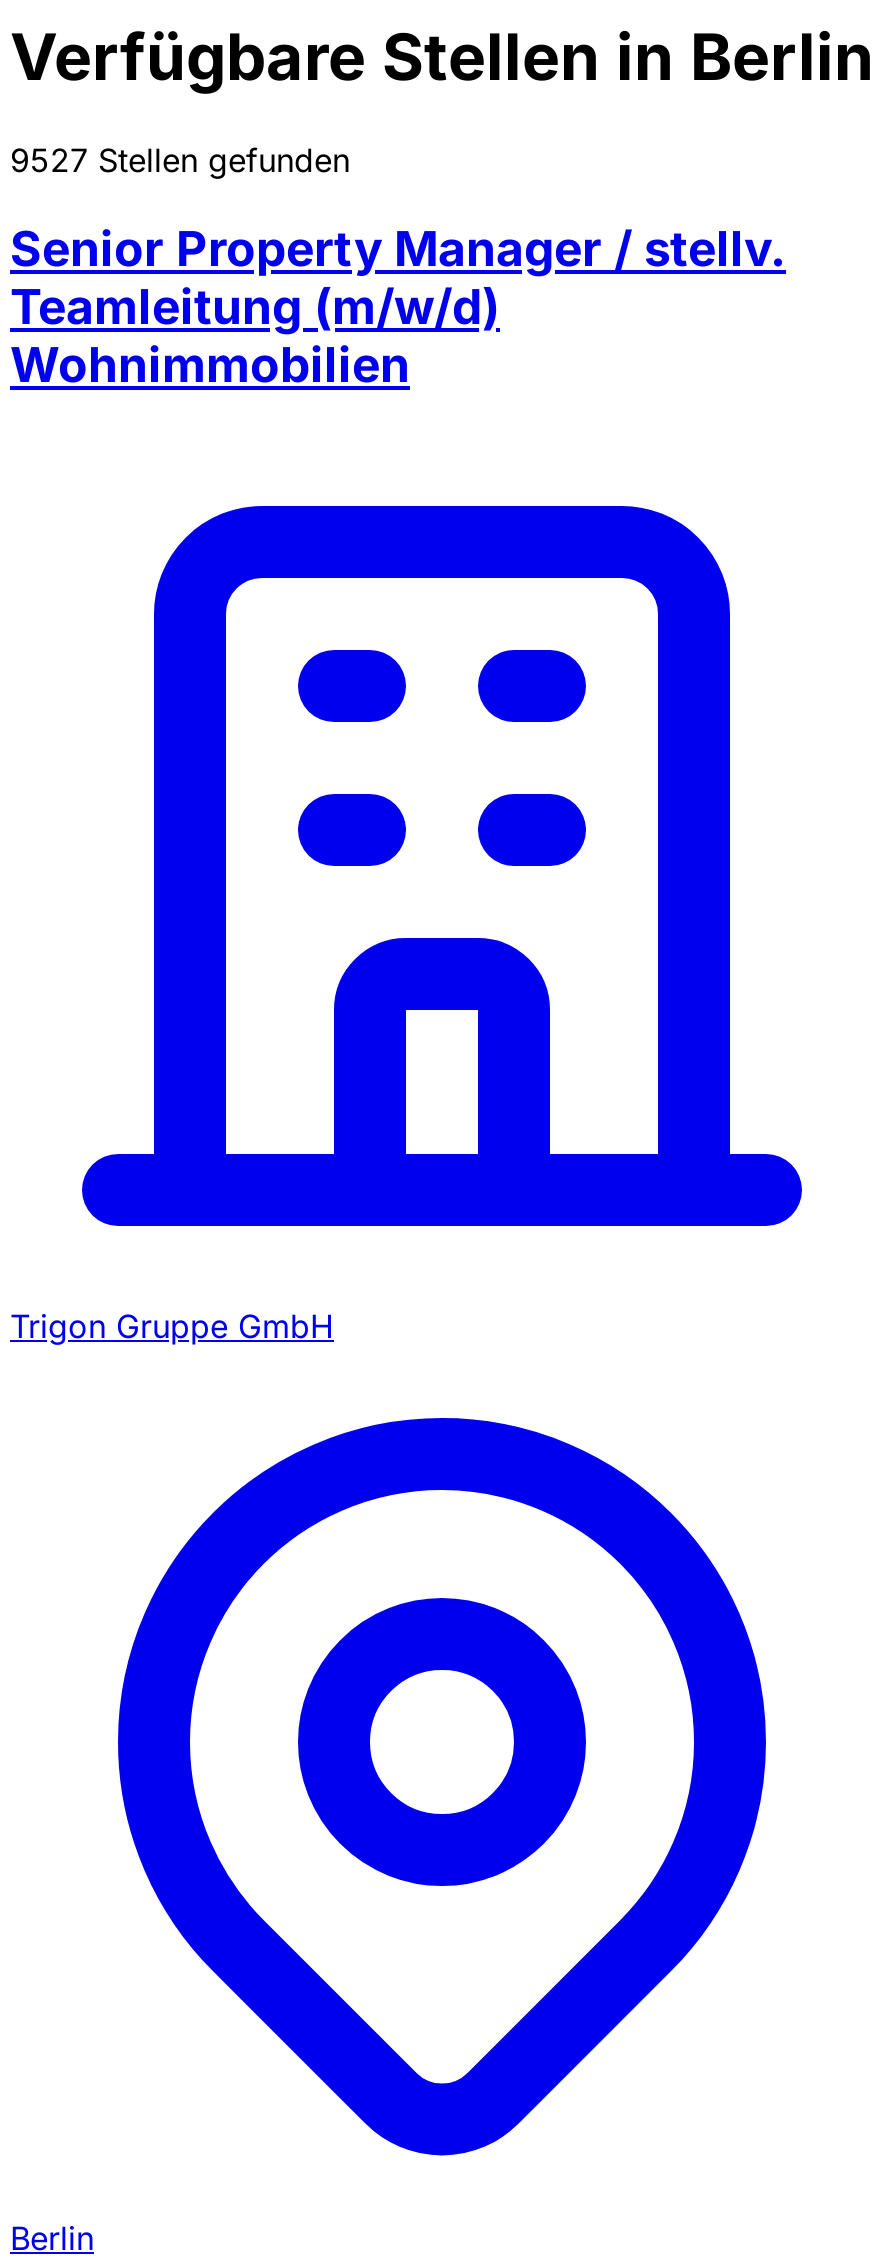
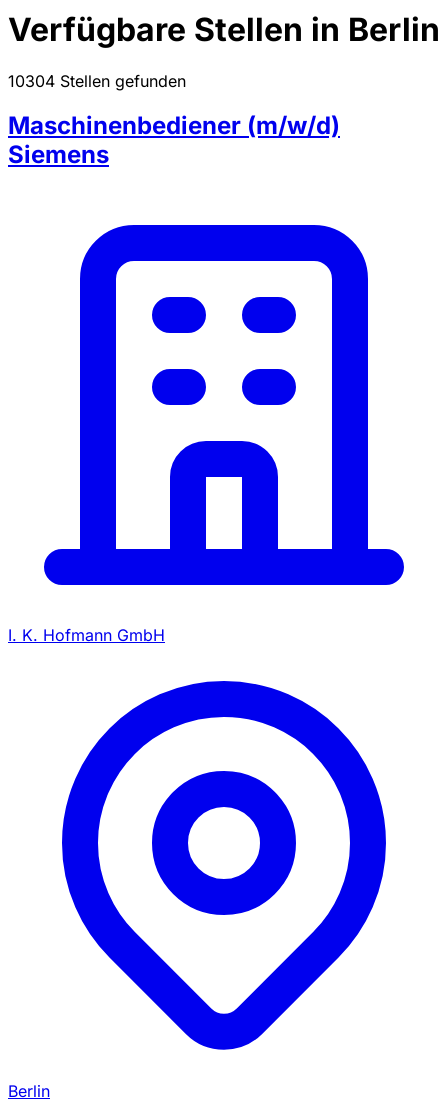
- 9527 Stellen gefunden
+ 10304 Stellen gefunden

- Senior Property Manager / stellv.
- Teamleitung (m/w/d)
- Wohnimmobilien
+ Maschinenbediener (m/w/d)
+ Siemens

- Trigon Gruppe GmbH
+ I. K. Hofmann GmbH
